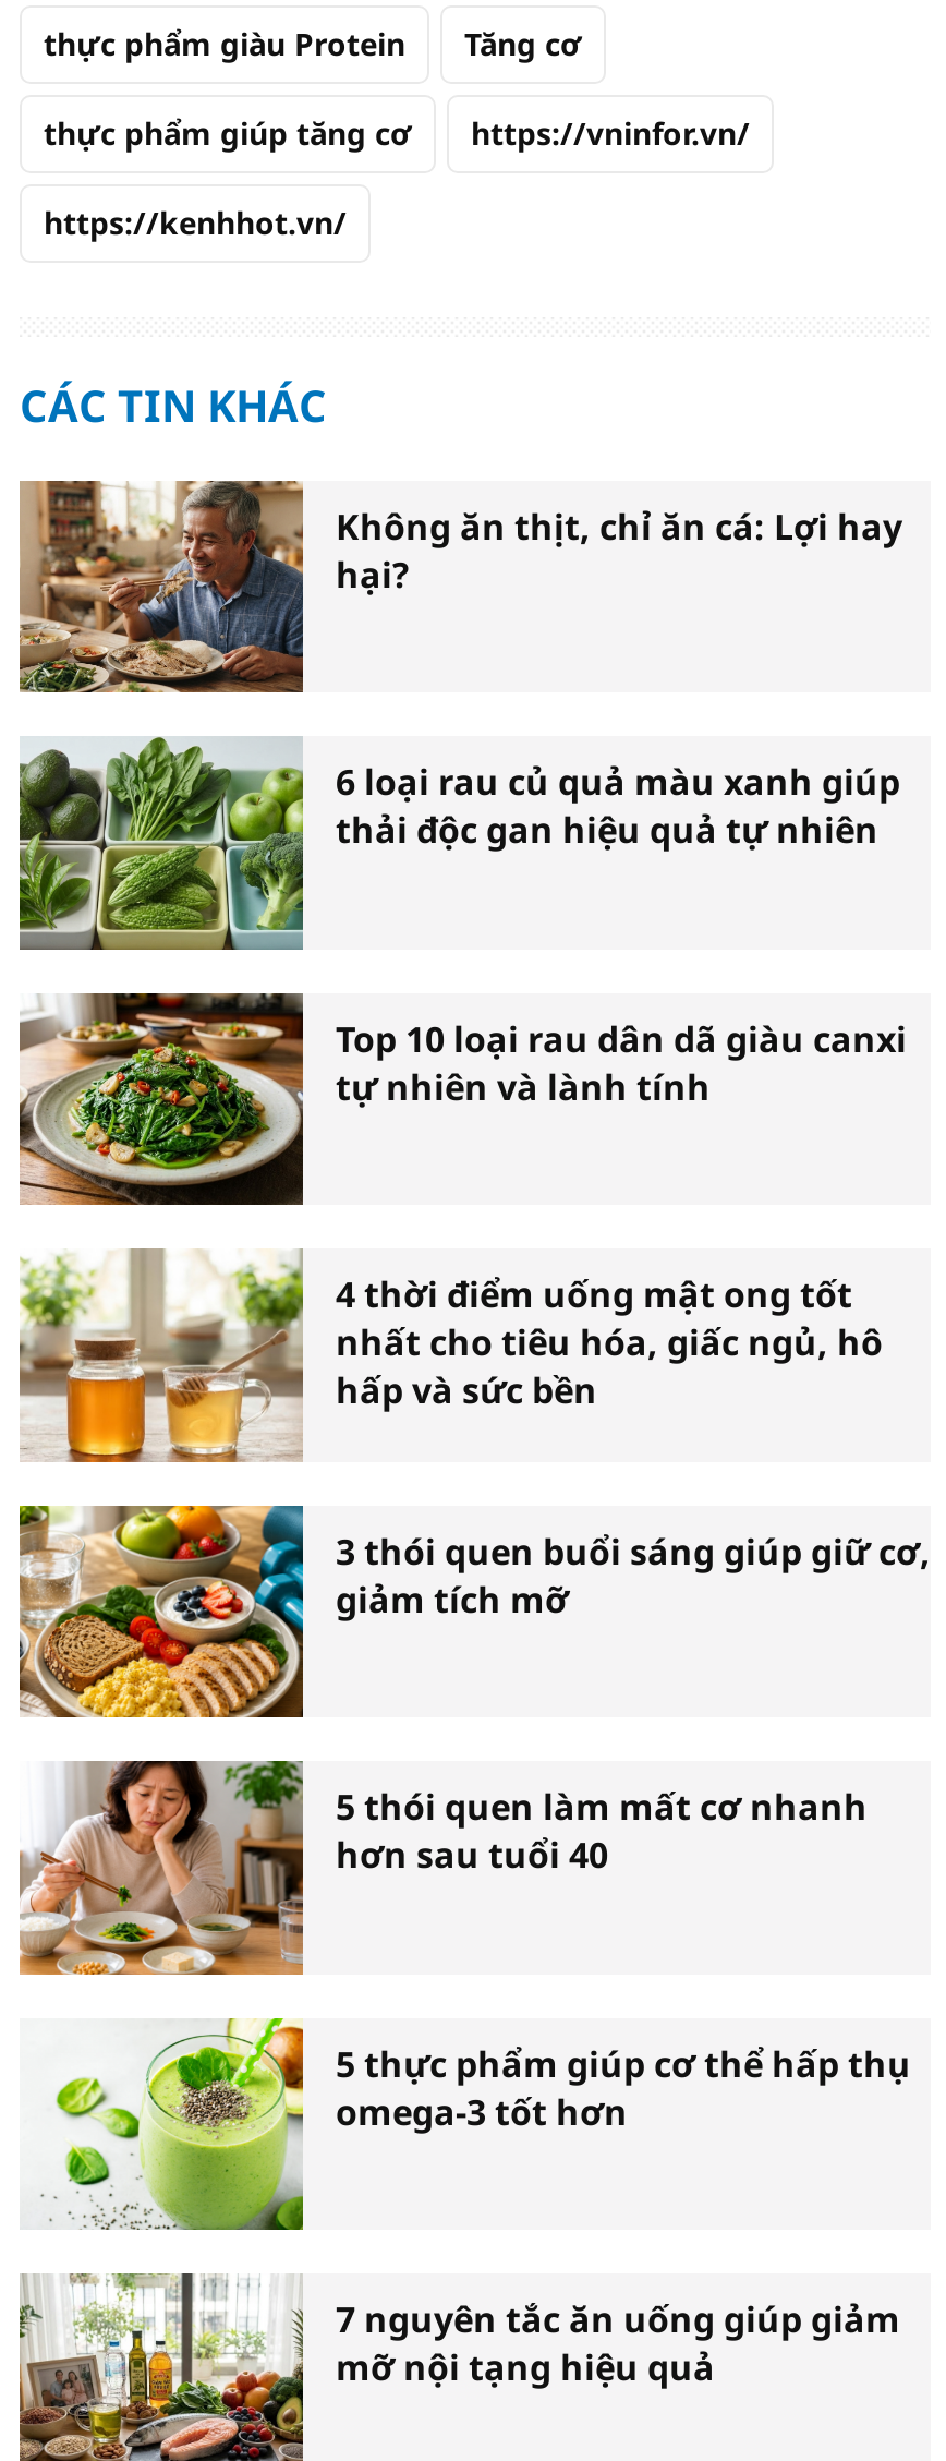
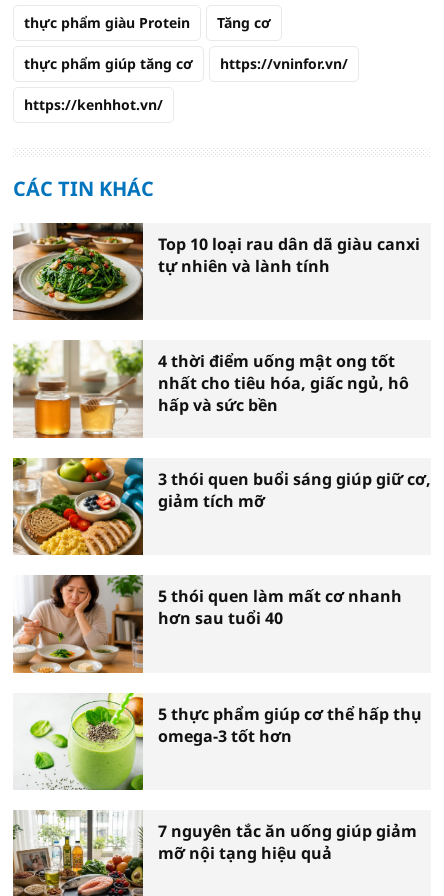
- [image]
- Không ăn thịt, chỉ ăn cá: Lợi hay
- hại?

- [image]
- 6 loại rau củ quả màu xanh giúp
- thải độc gan hiệu quả tự nhiên
